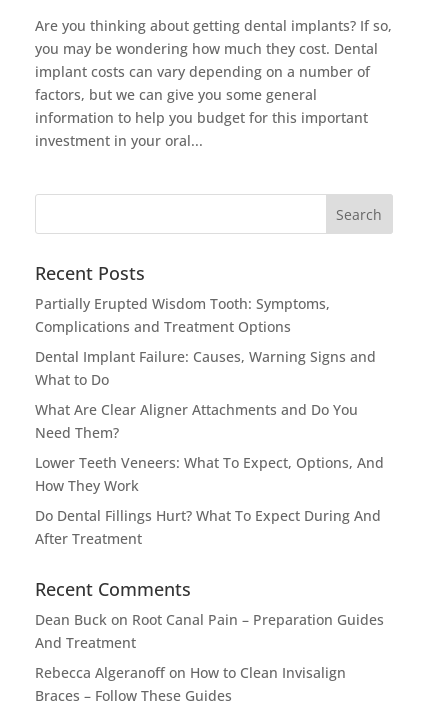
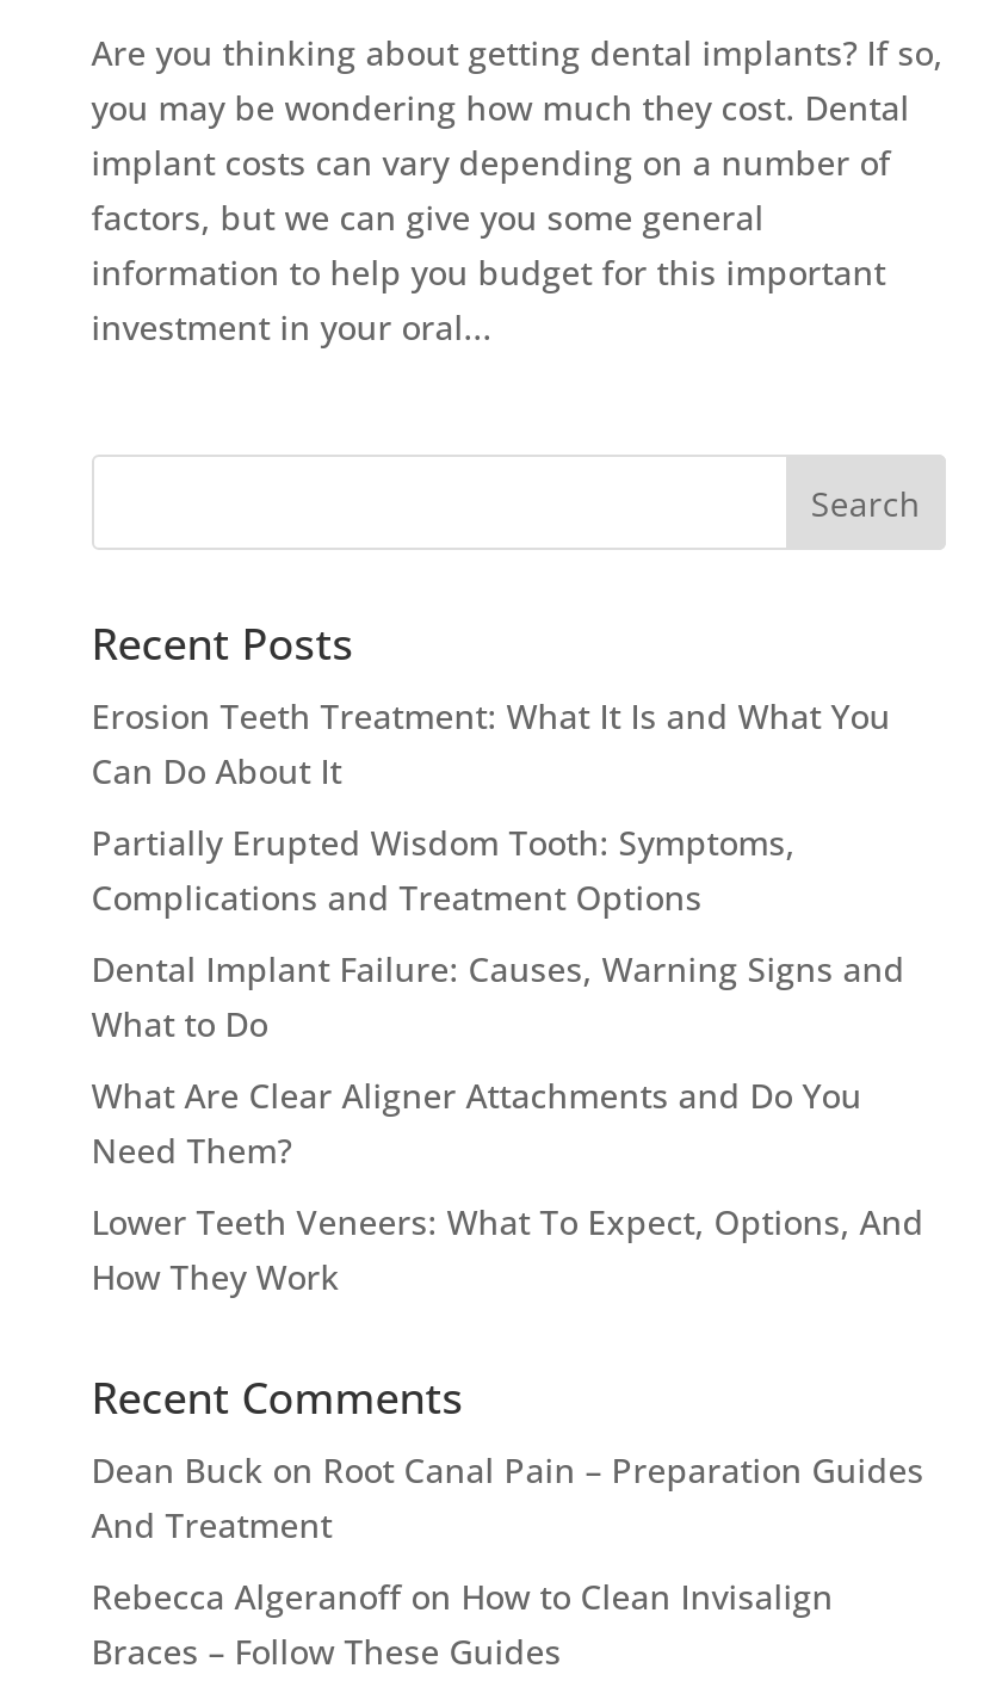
+ Erosion Teeth Treatment: What It Is and What You
+ Can Do About It

moved down: Partially Erupted Wisdom Tooth: Symptoms, | Complications and Treatment Options | Dental Implant Failure: Causes, Warning Signs and | What to Do | What Are Clear Aligner Attachments and Do You | Need Them? | Lower Teeth Veneers: What To Expect, Options, And | How They Work

- Do Dental Fillings Hurt? What To Expect During And
- After Treatment
